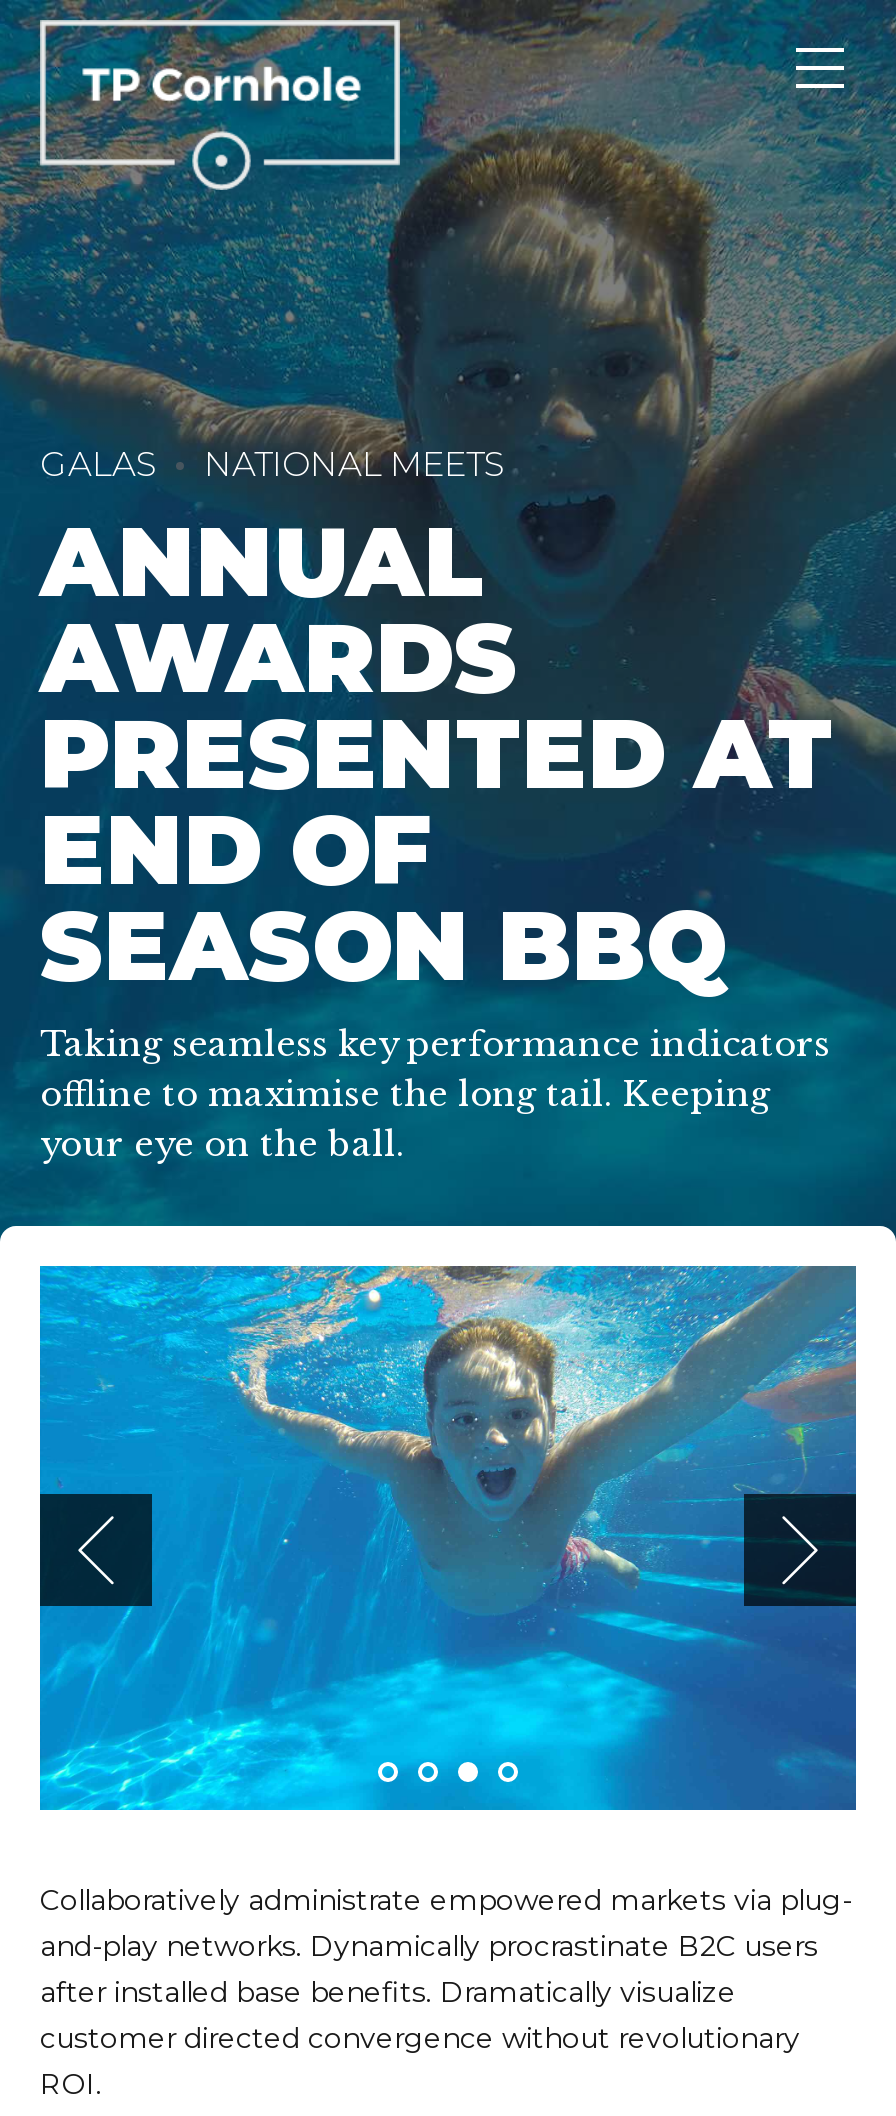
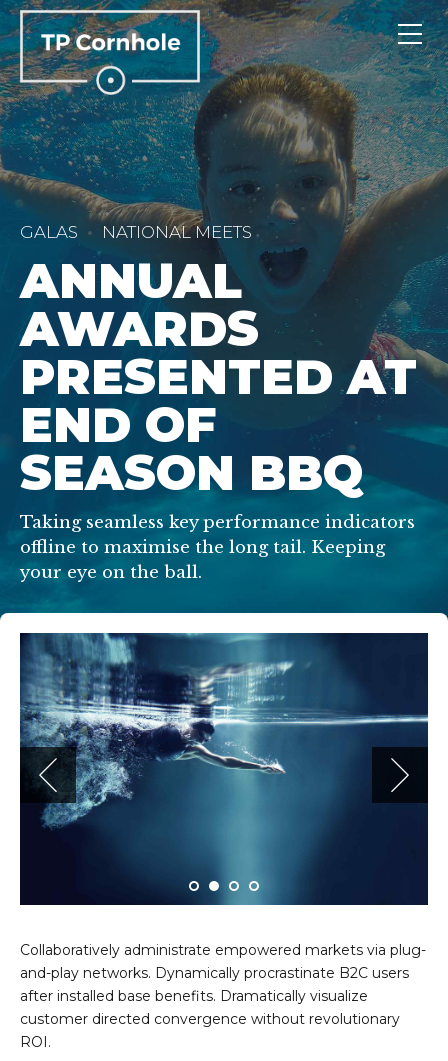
- [image]
+ [image]
